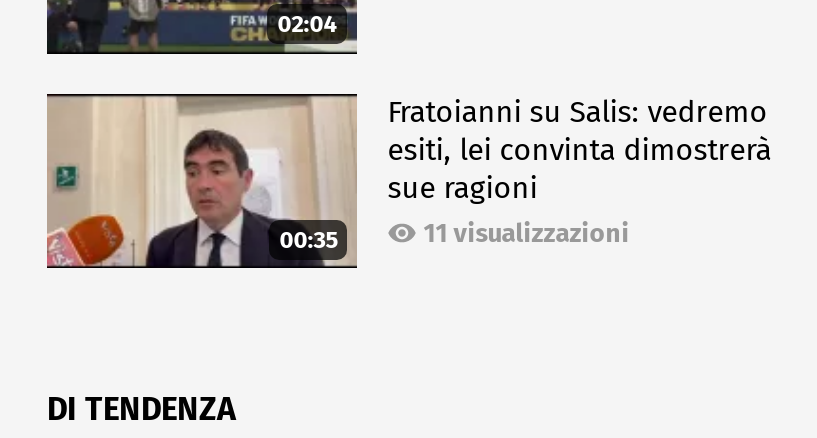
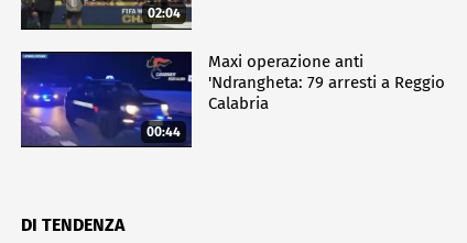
- [image]
- 00:35
+ [image]
+ 00:44

- Fratoianni su Salis: vedremo
- esiti, lei convinta dimostrerà
- sue ragioni
- 11 visualizzazioni
+ Maxi operazione anti
+ 'Ndrangheta: 79 arresti a Reggio
+ Calabria
